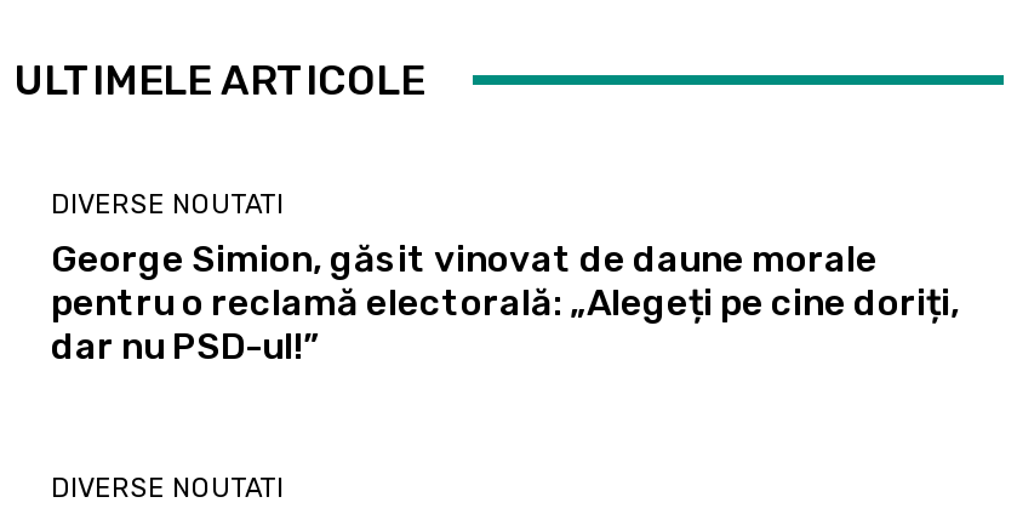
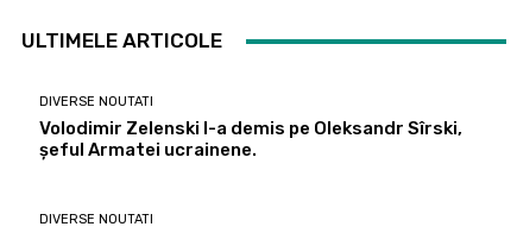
- George Simion, găsit vinovat de daune morale
- pentru o reclamă electorală: „Alegeți pe cine doriți,
- dar nu PSD-ul!”
+ Volodimir Zelenski l-a demis pe Oleksandr Sîrski,
+ șeful Armatei ucrainene.
